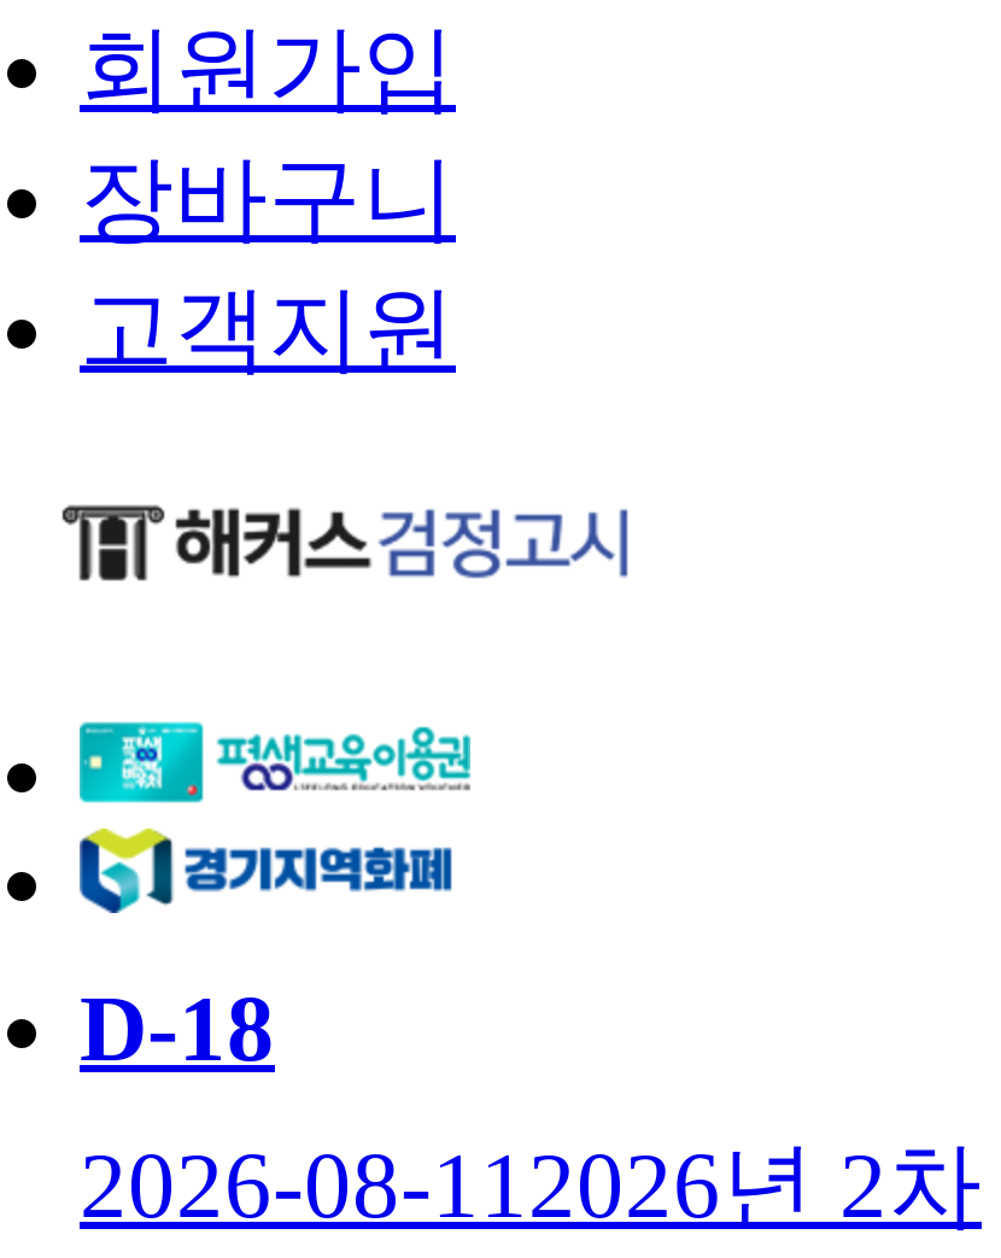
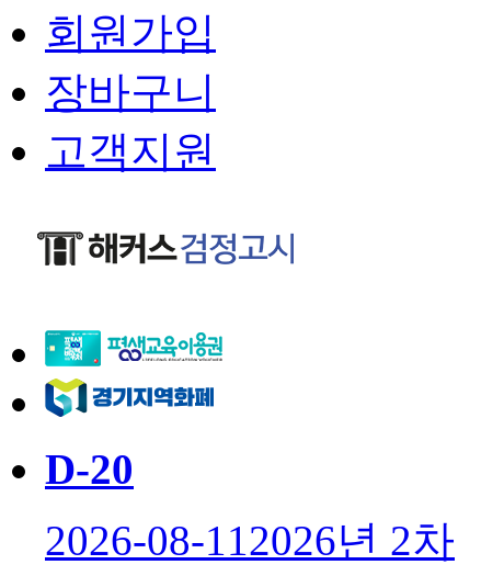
- D-18
+ D-20
